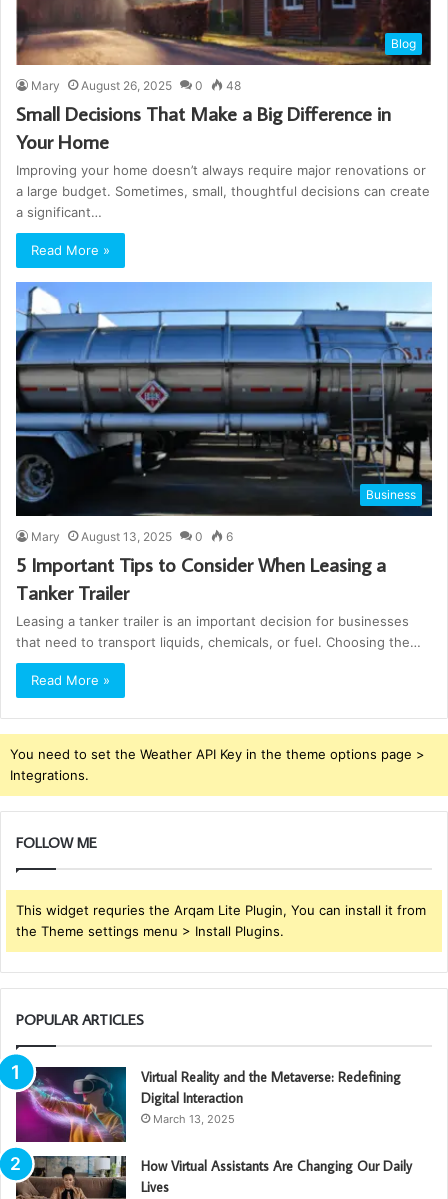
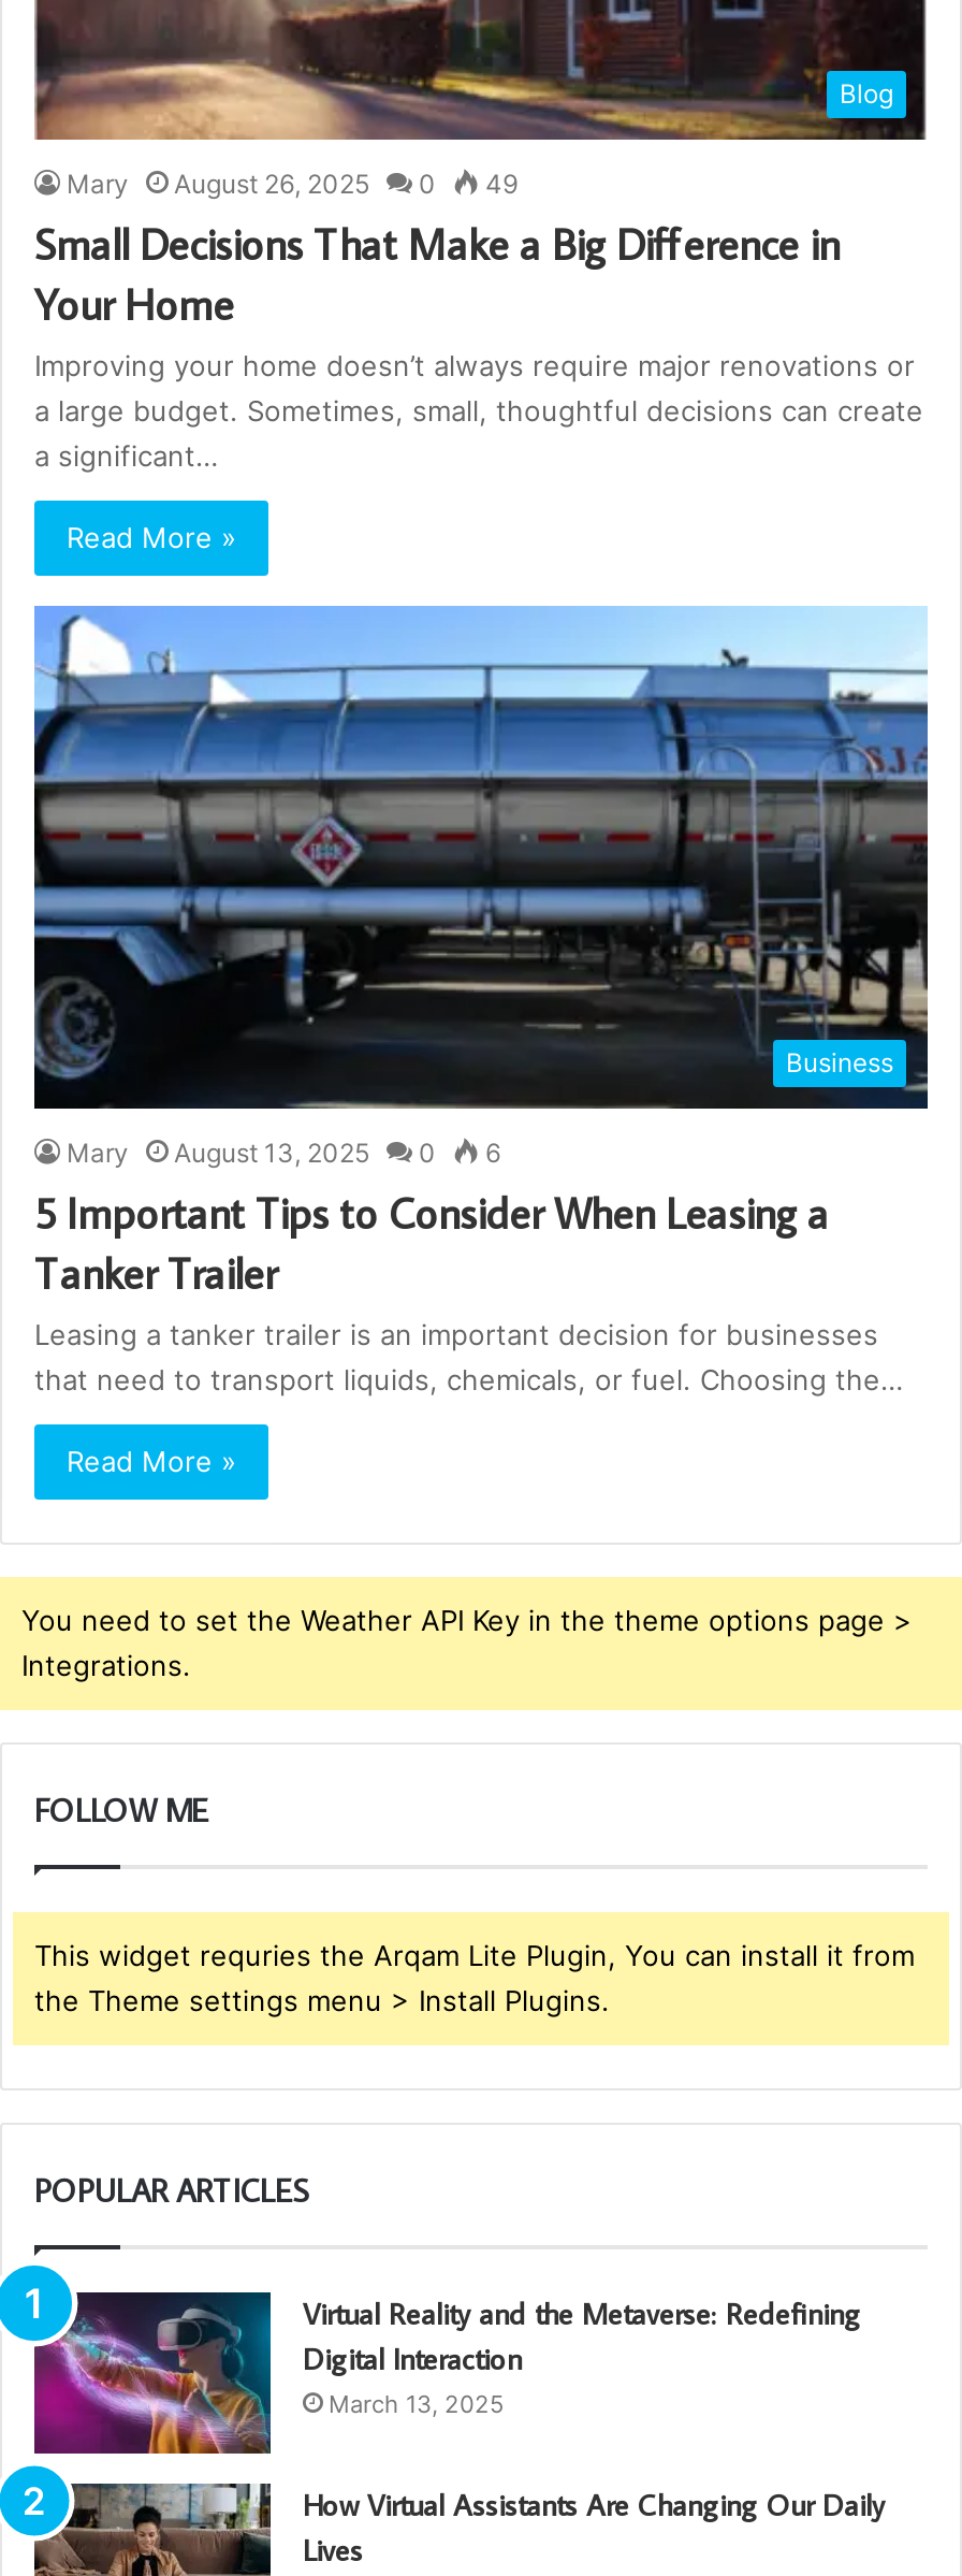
- Mary August 26, 2025 0 48
+ Mary August 26, 2025 0 49
